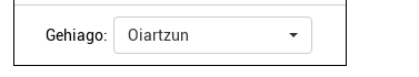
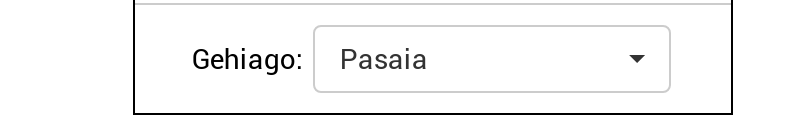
- Oiartzun
+ Pasaia
